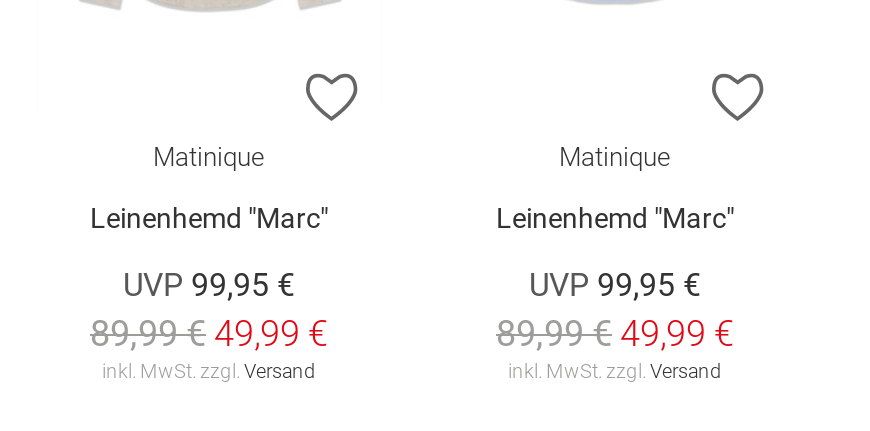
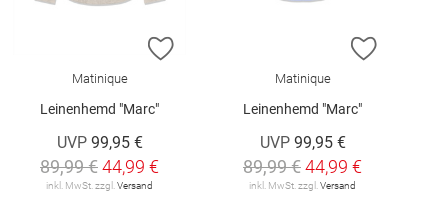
- 89,99 € 49,99 €
+ 89,99 € 44,99 €

- 89,99 € 49,99 €
+ 89,99 € 44,99 €
